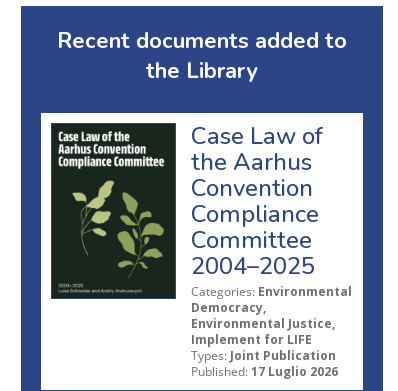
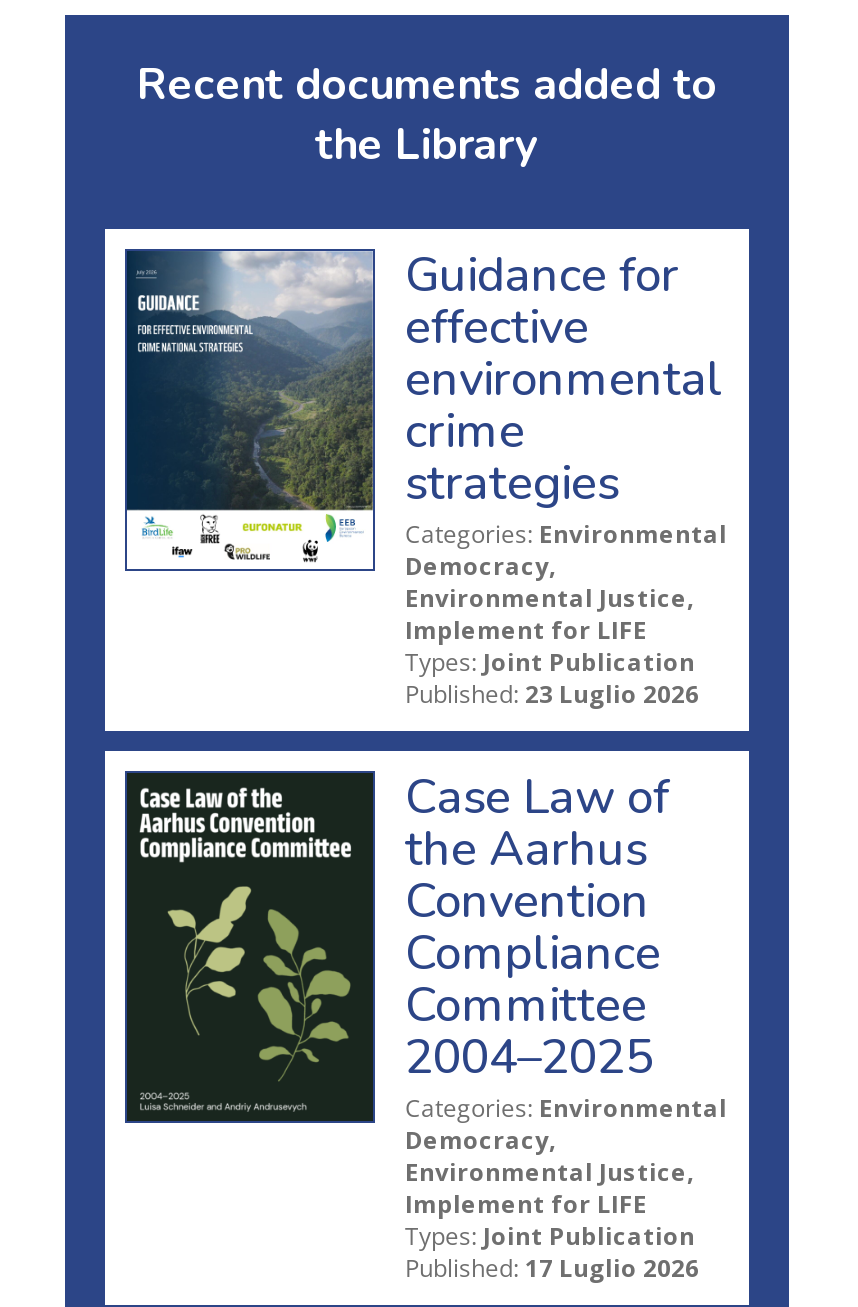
+ [image]
+ Guidance for
+ effective
+ environmental
+ crime
+ strategies
+ Categories: Environmental
+ Democracy,
+ Environmental Justice,
+ Implement for LIFE
+ Types: Joint Publication
+ Published: 23 Luglio 2026
